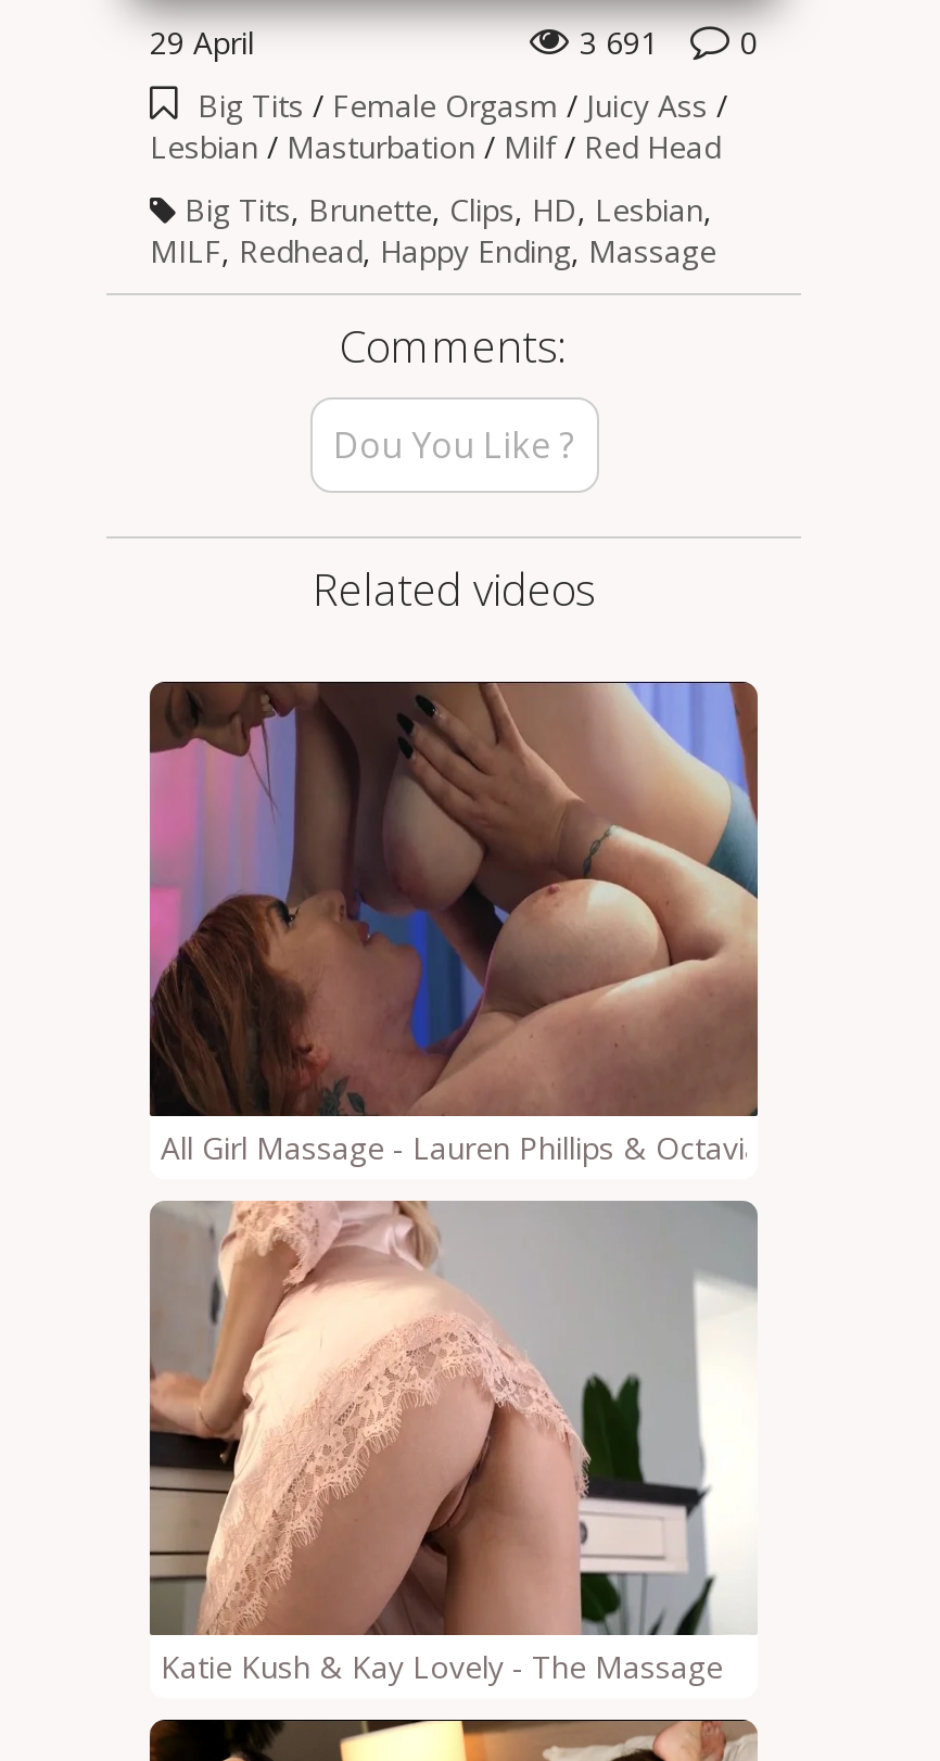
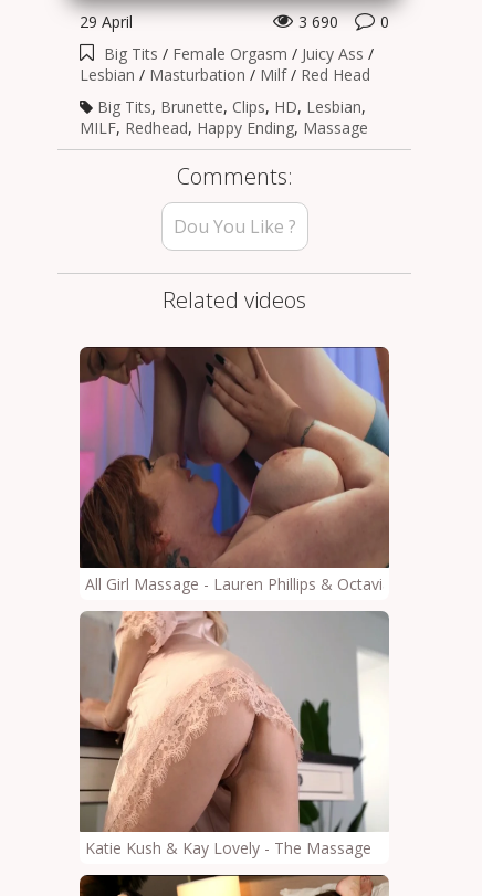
- 3 691 0
+ 3 690 0
